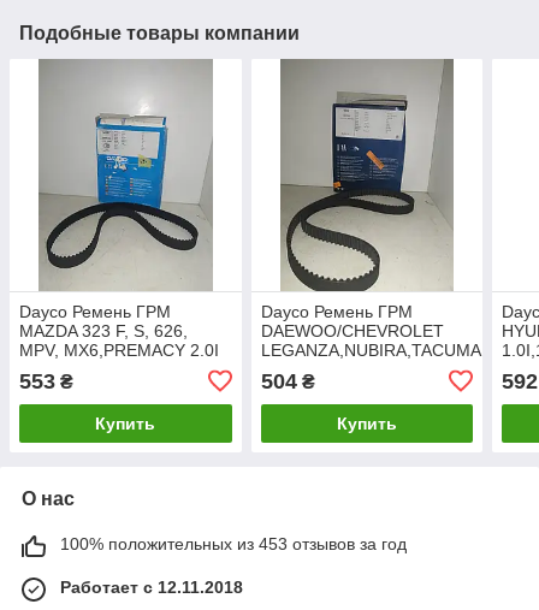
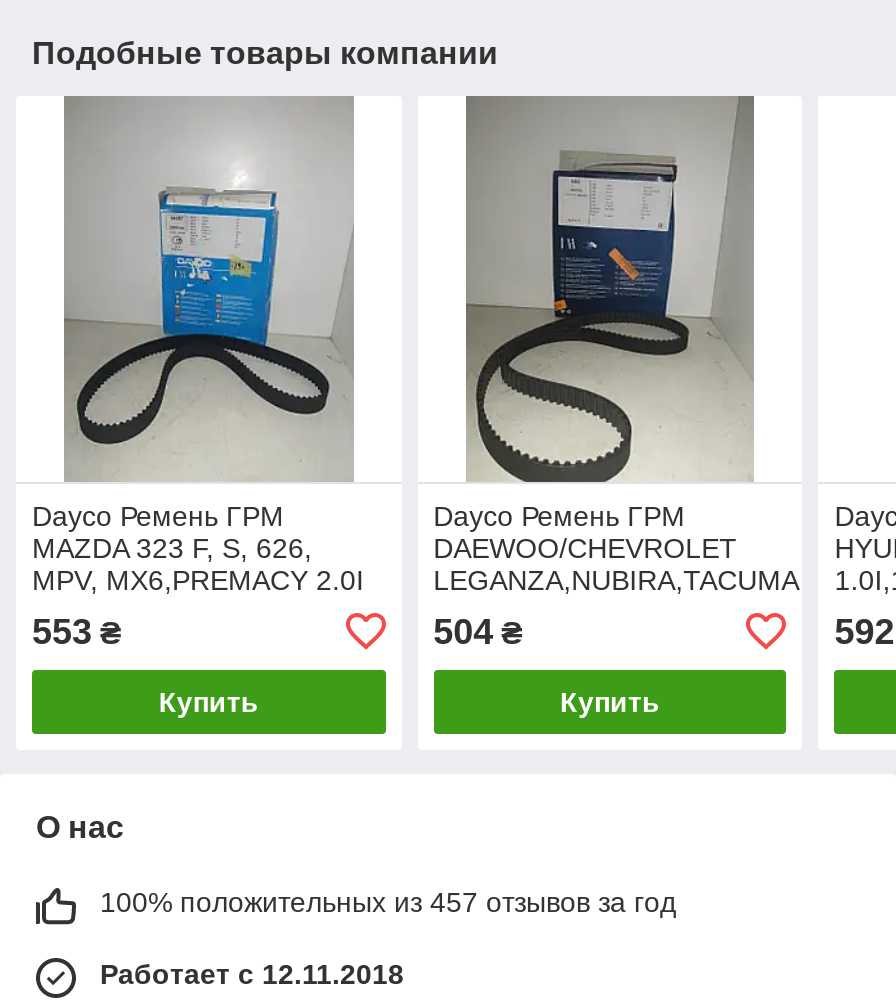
- 100% положительных из 453 отзывов за год
+ 100% положительных из 457 отзывов за год
